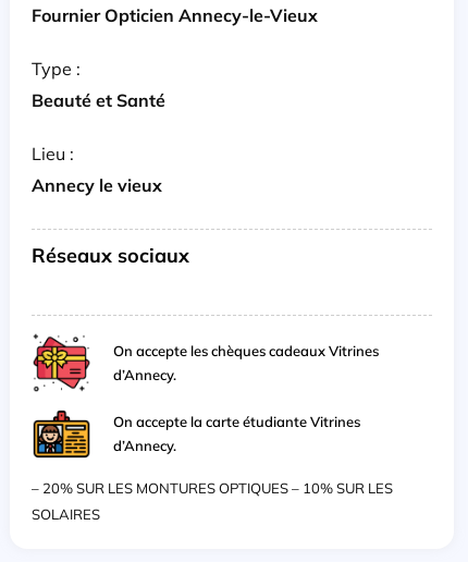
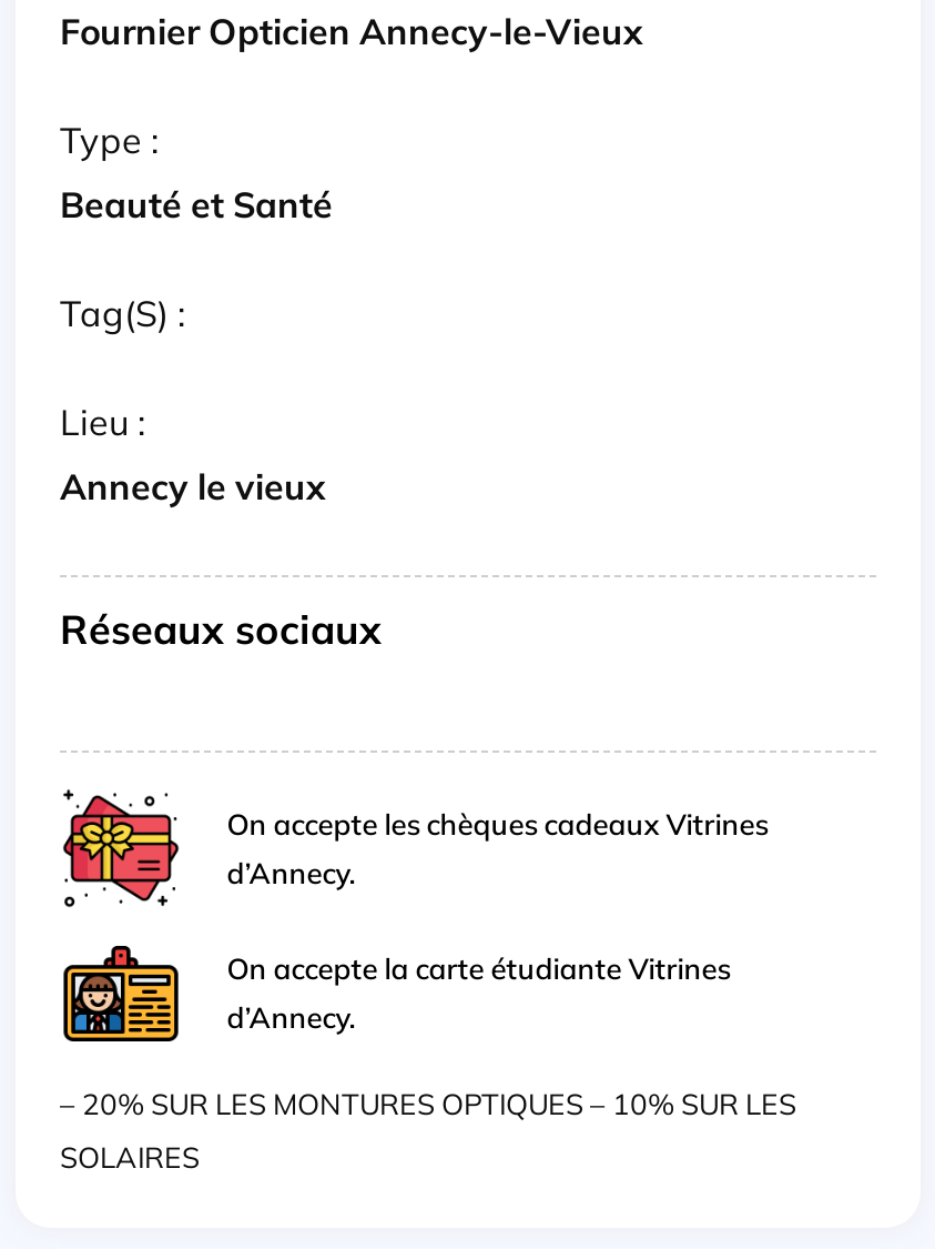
+ Tag(s) :
